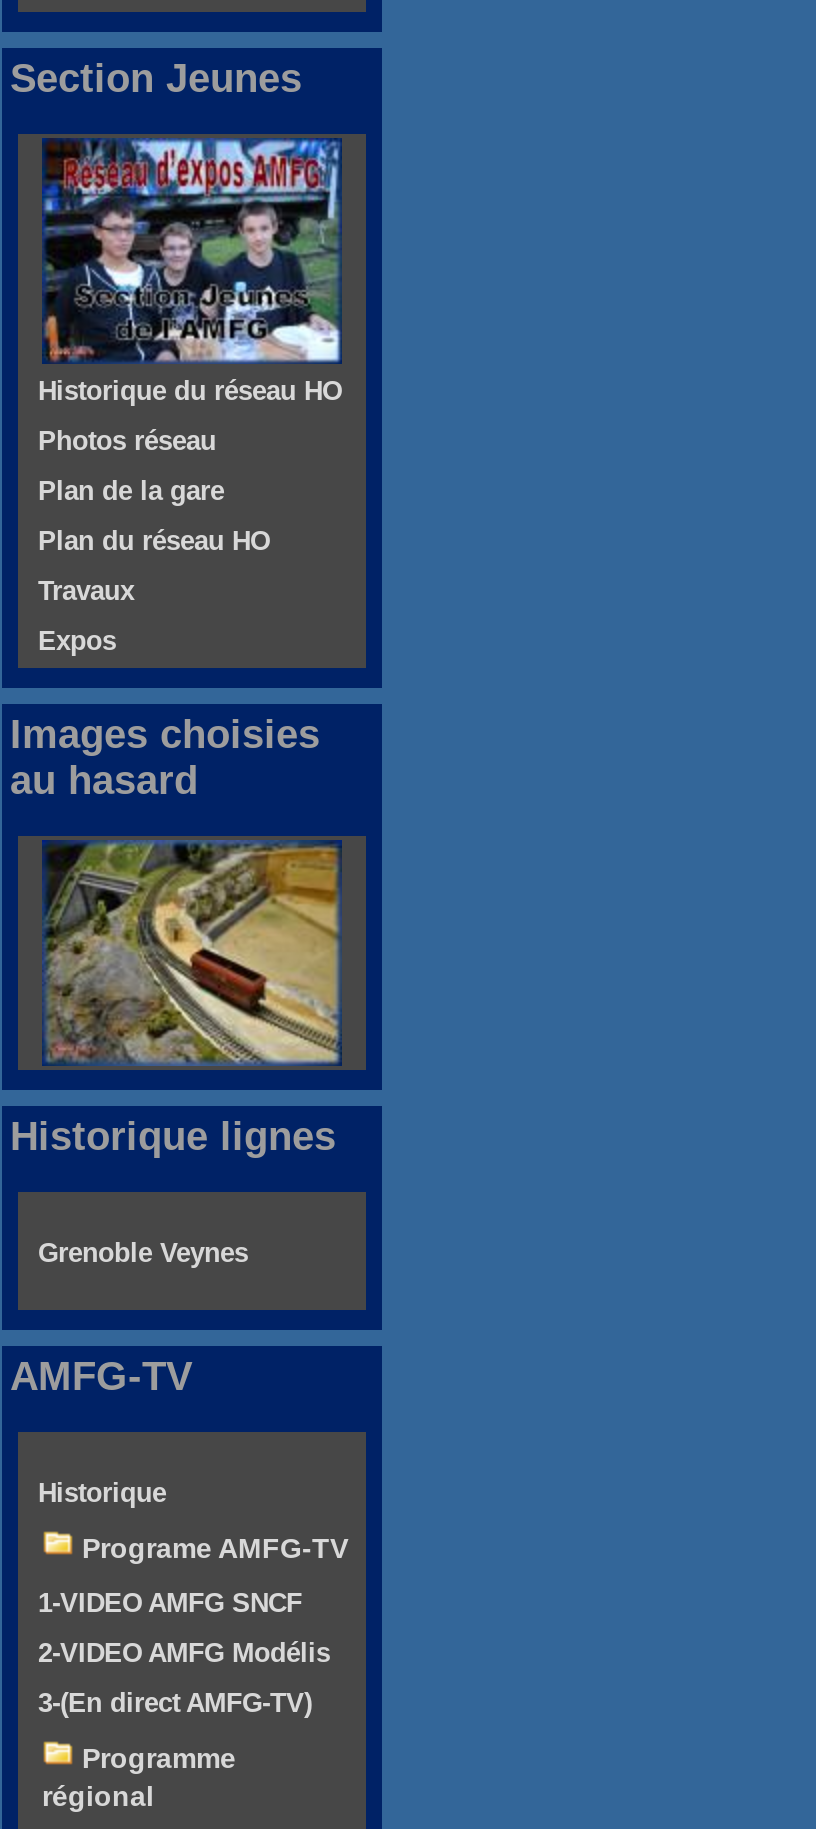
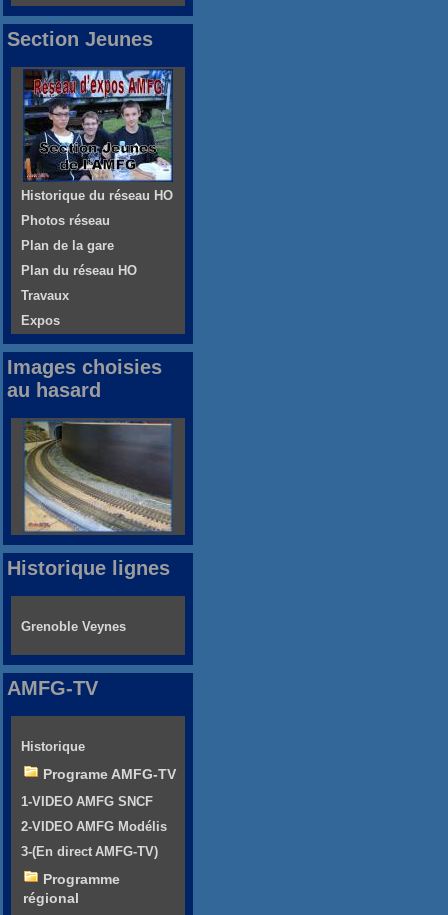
- [image]
+ [image]
